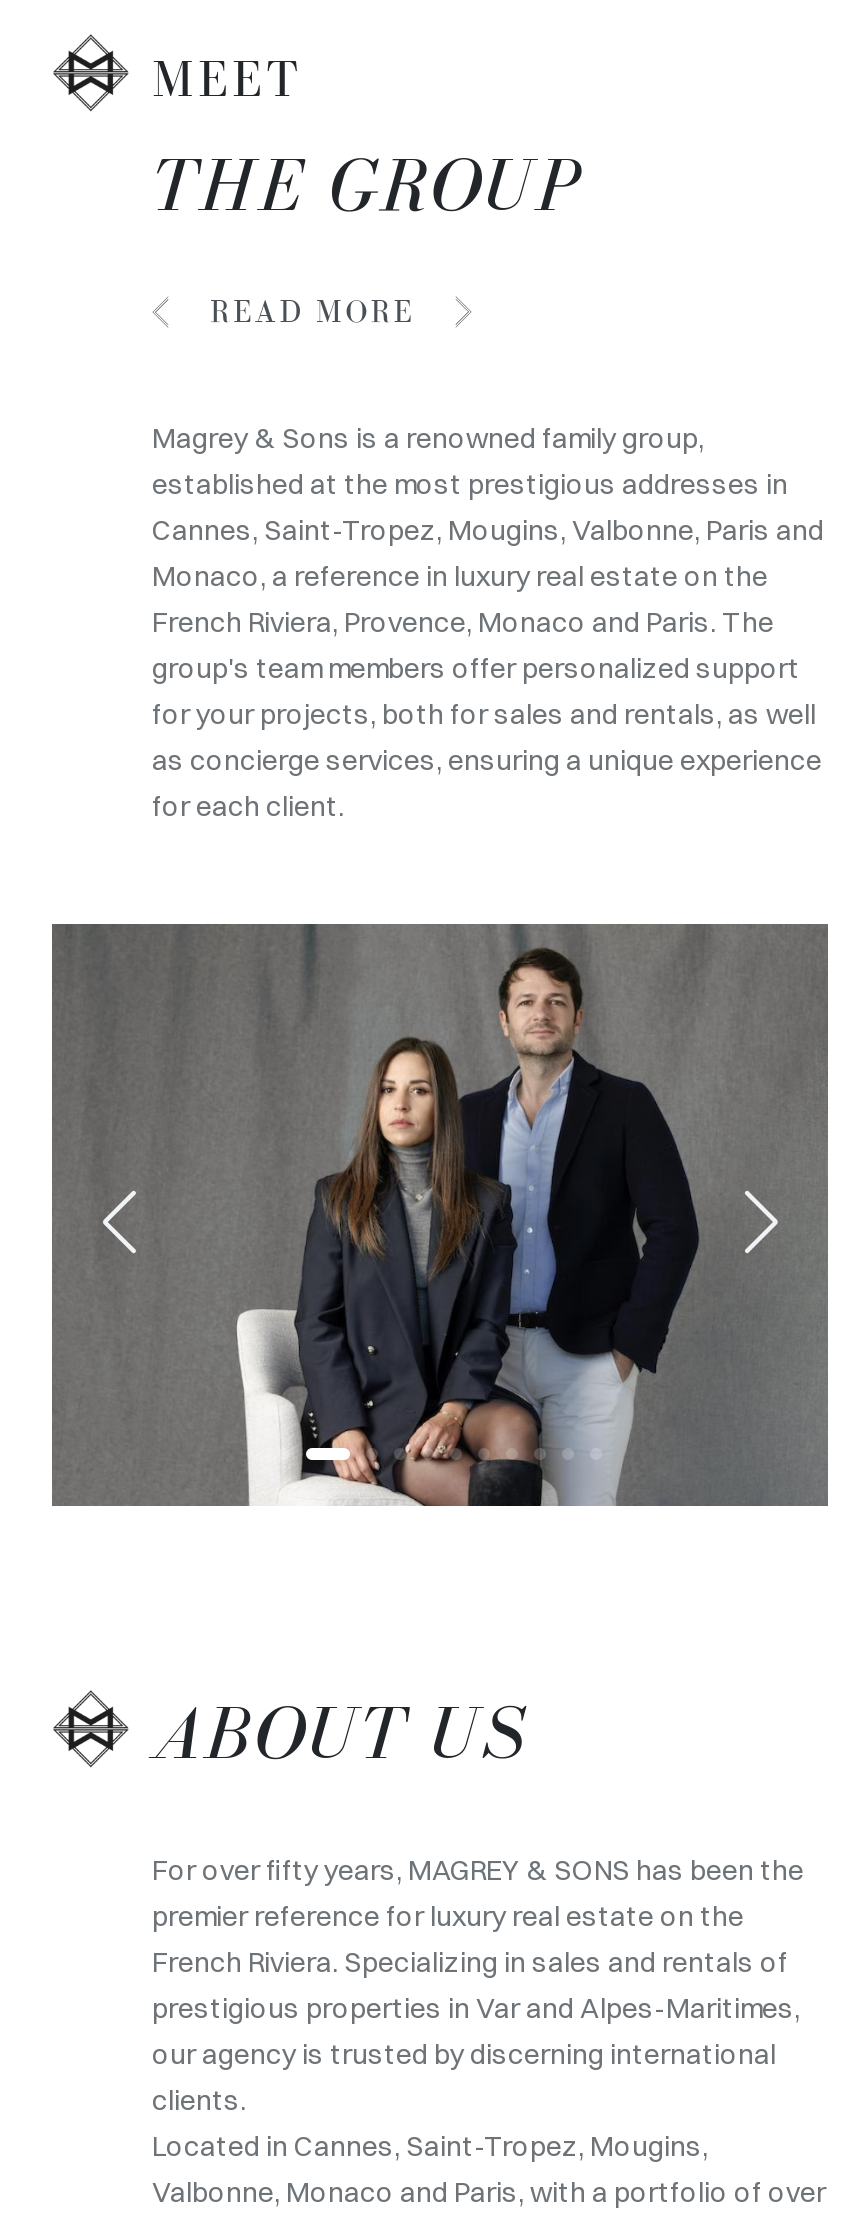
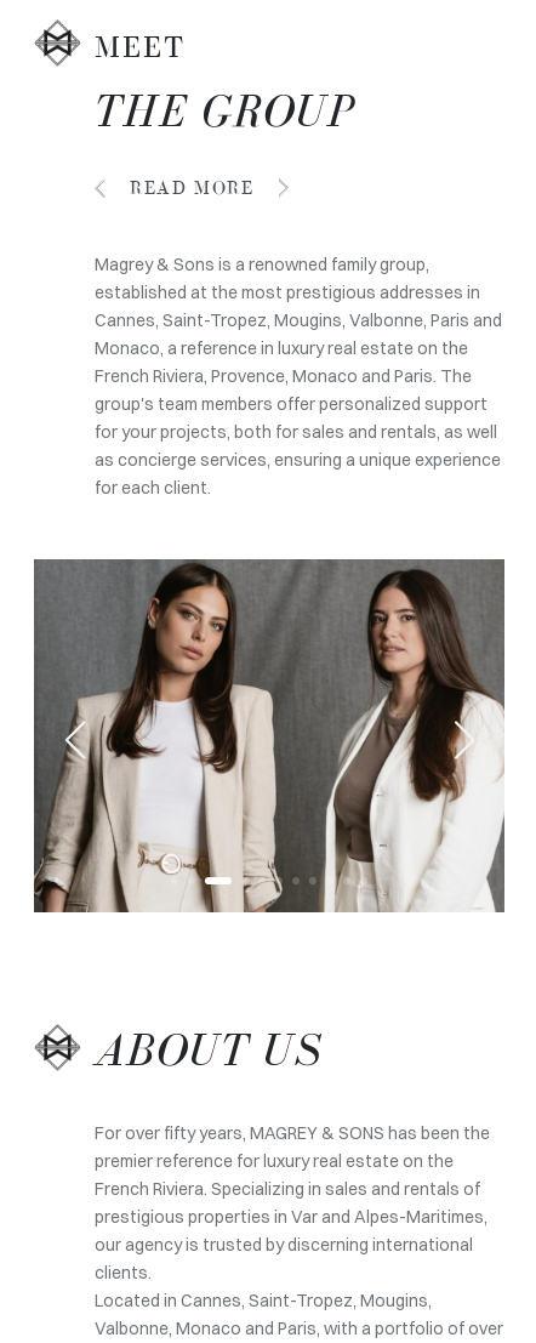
- [image]
+ [image]
